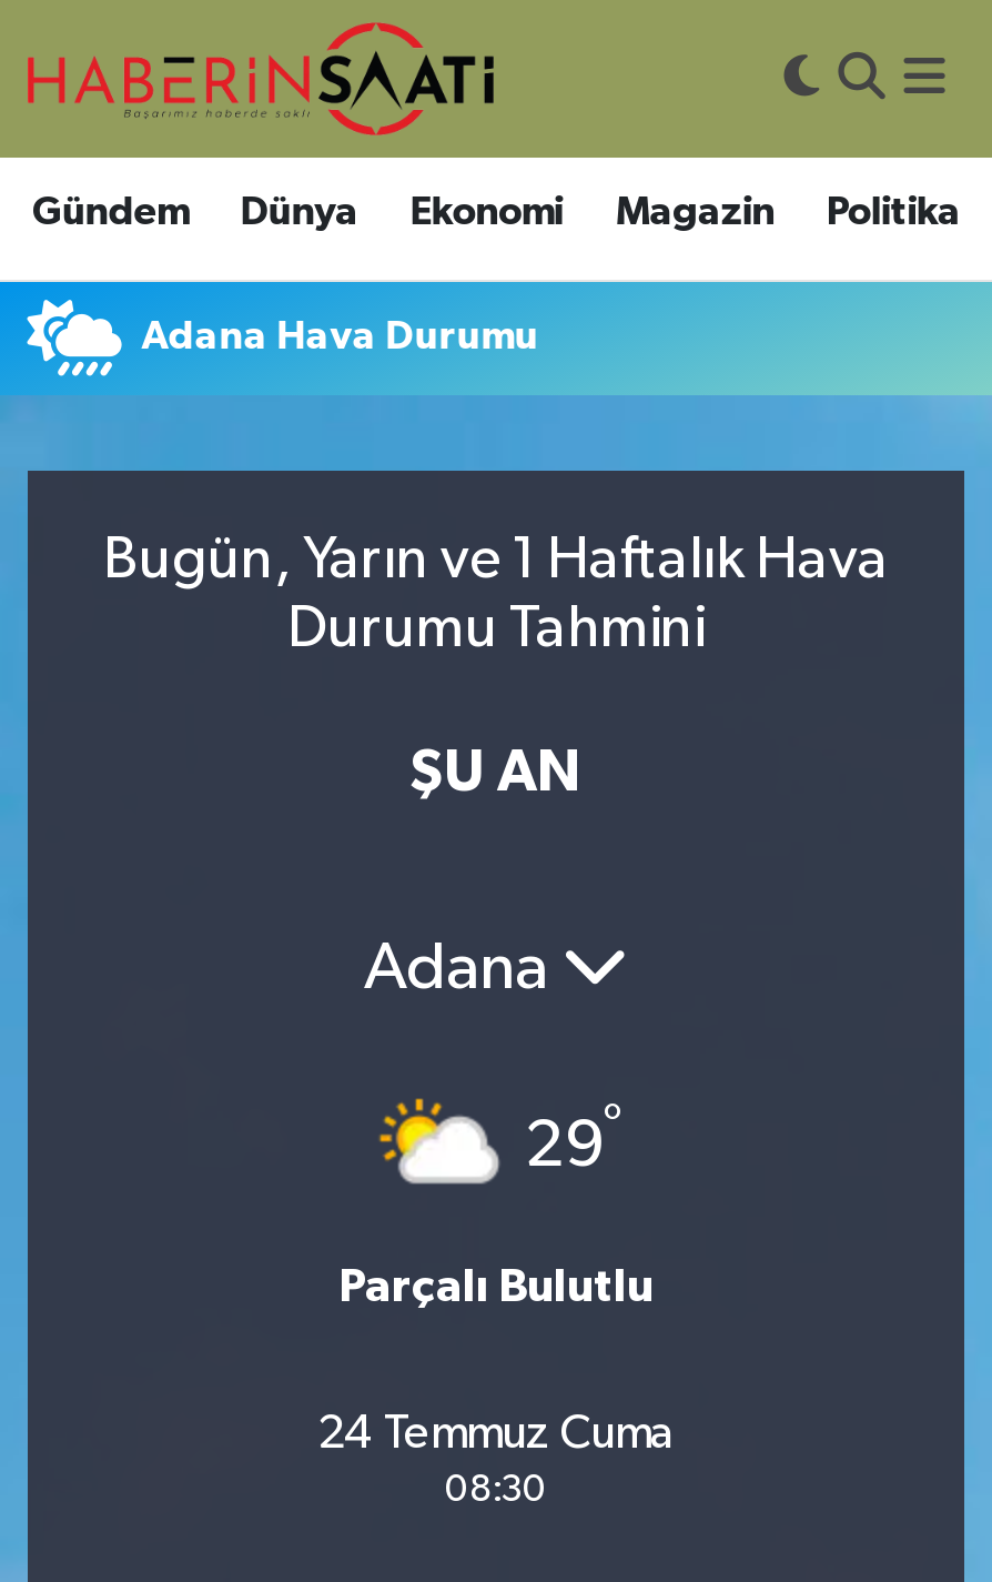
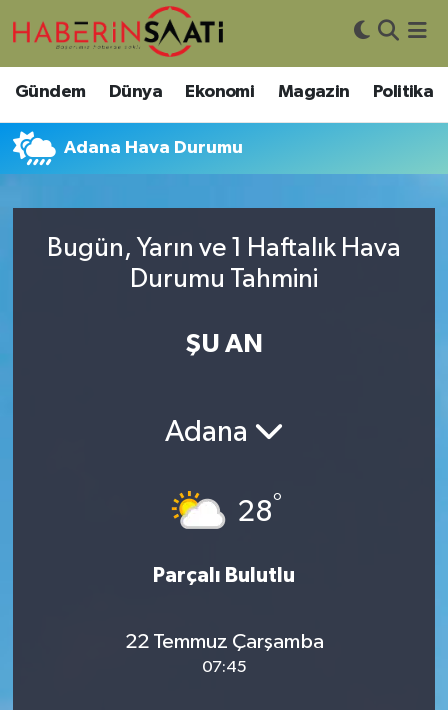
- 29°
+ 28°

- 24 Temmuz Cuma
+ 22 Temmuz Çarşamba

- 08:30
+ 07:45
